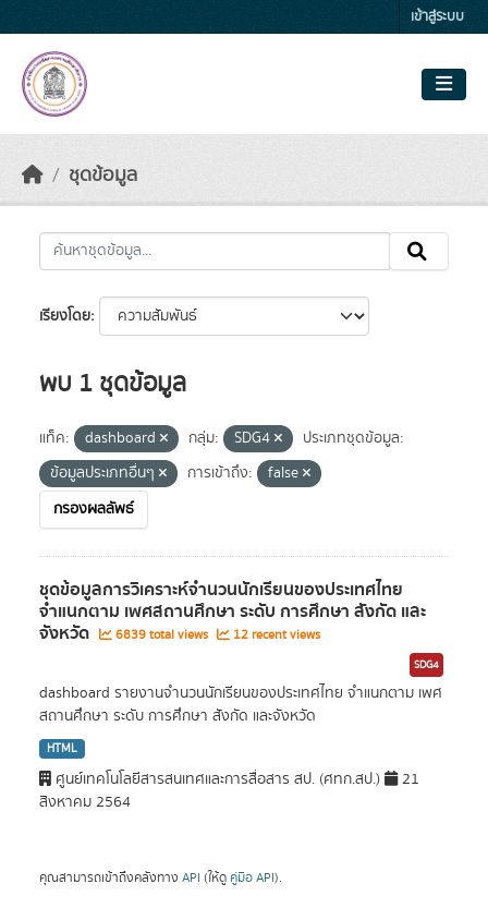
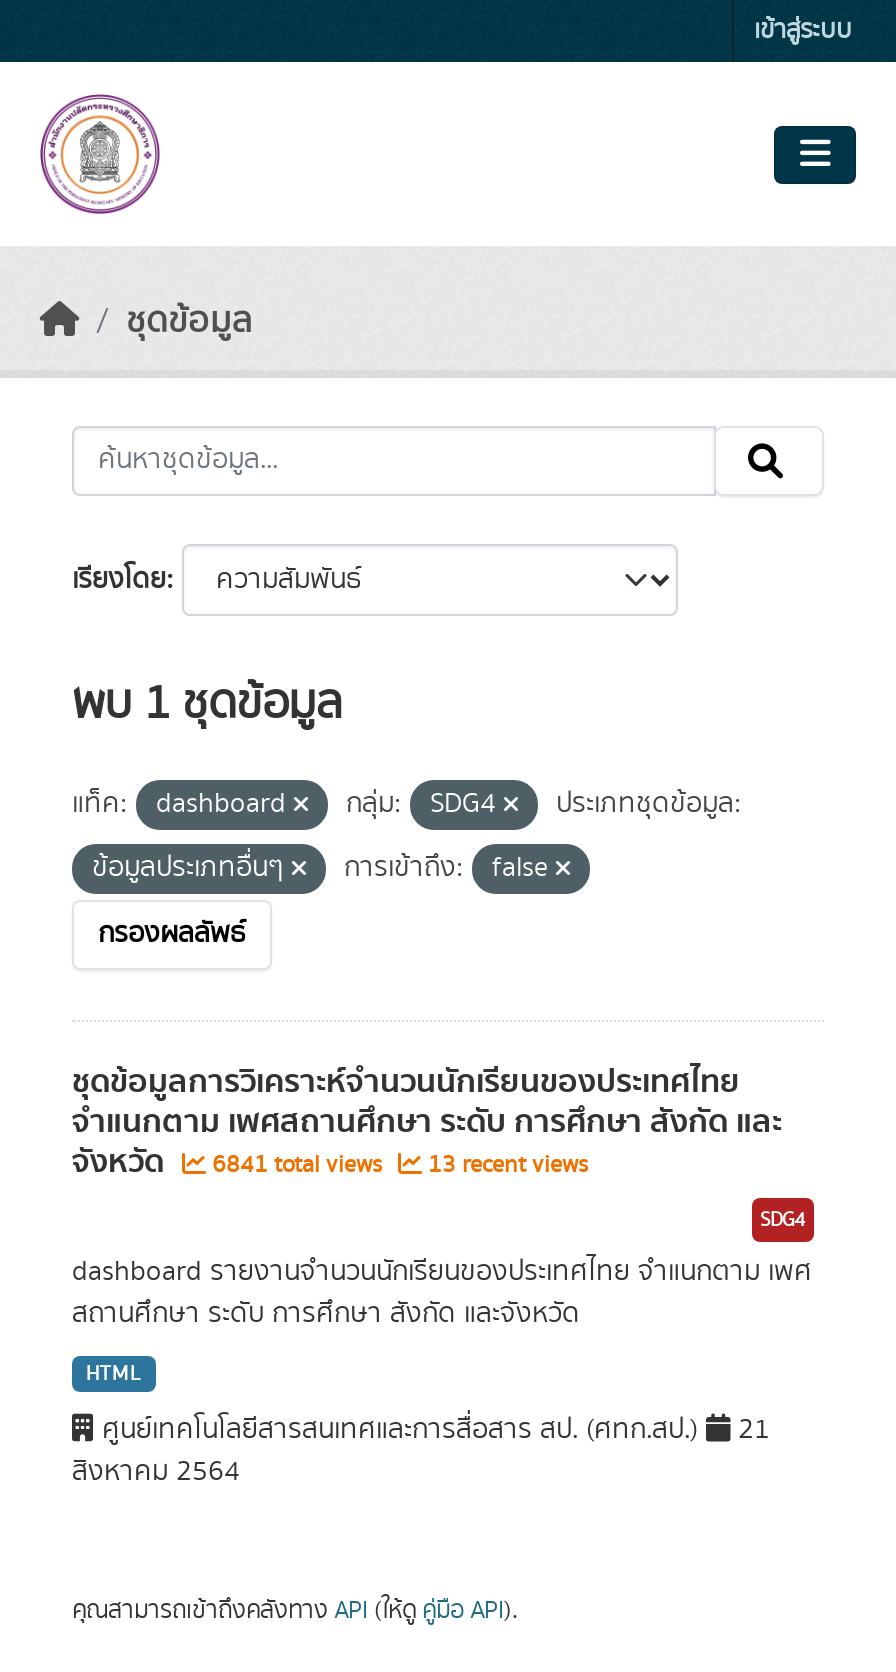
- 6839 total views
+ 6841 total views

- 12 recent views
+ 13 recent views
